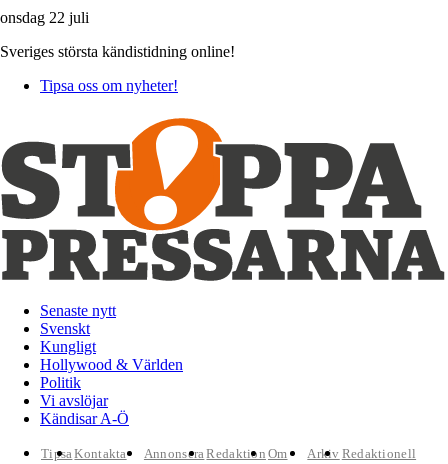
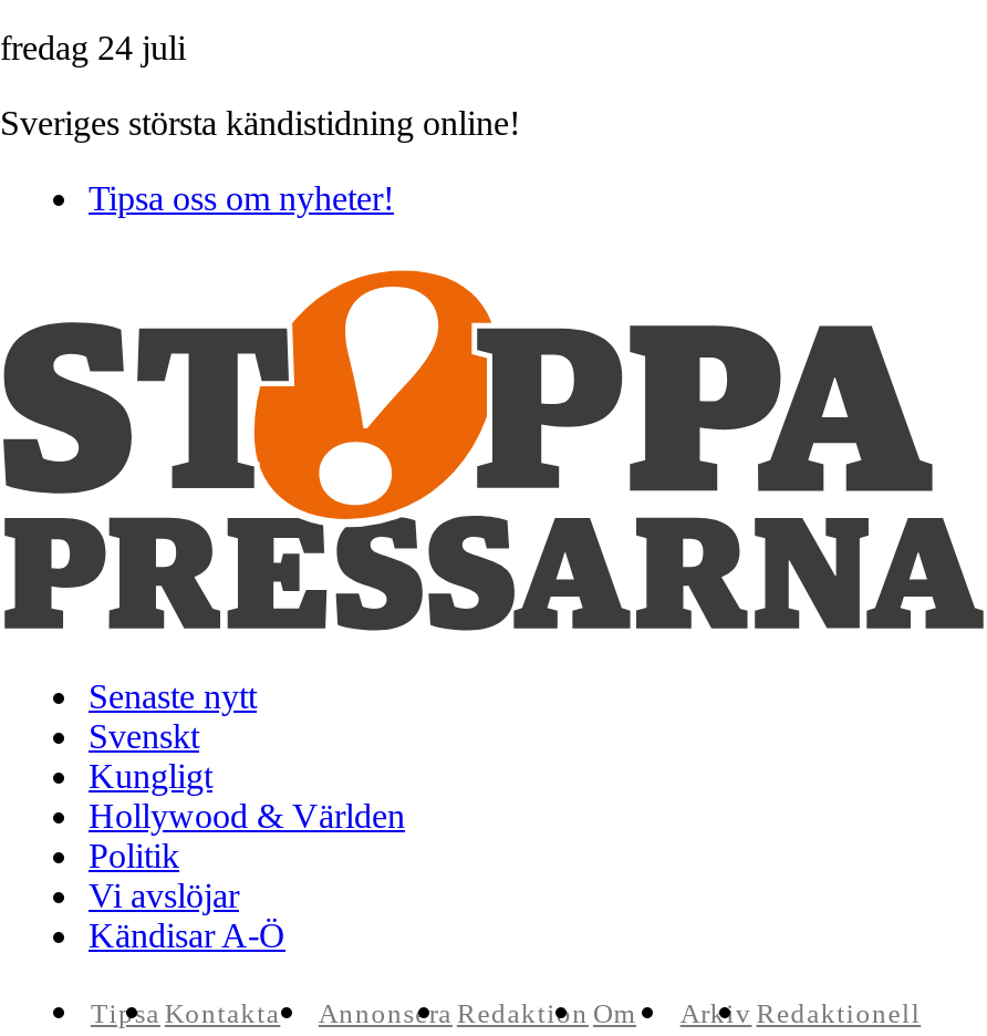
- onsdag 22 juli
+ fredag 24 juli
